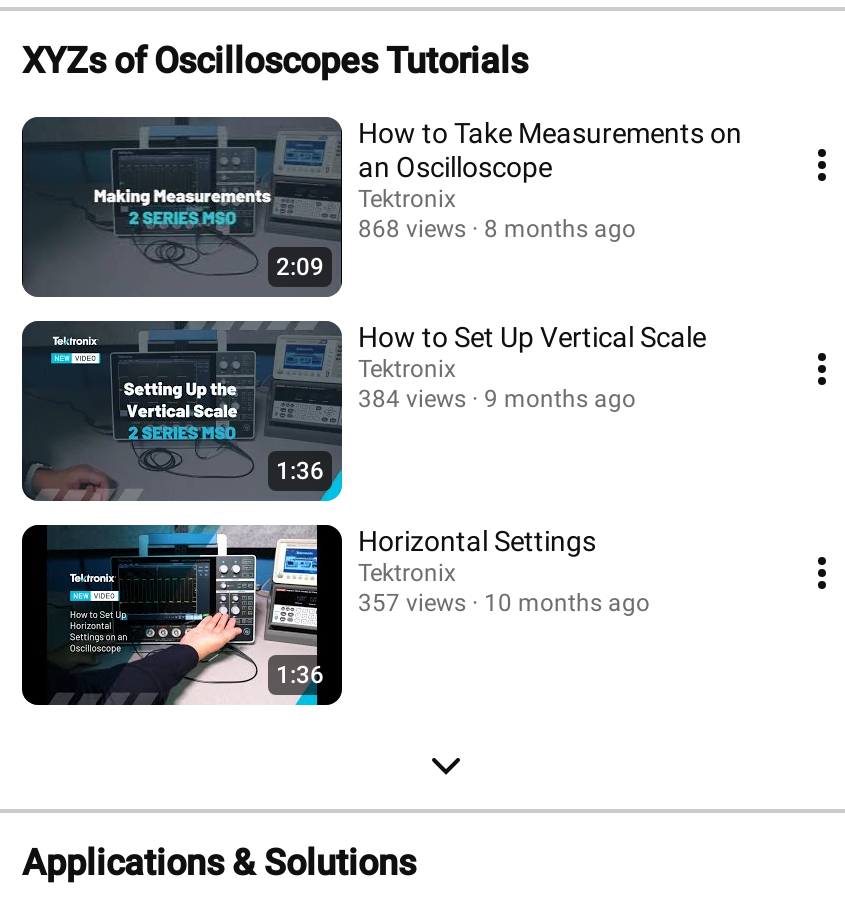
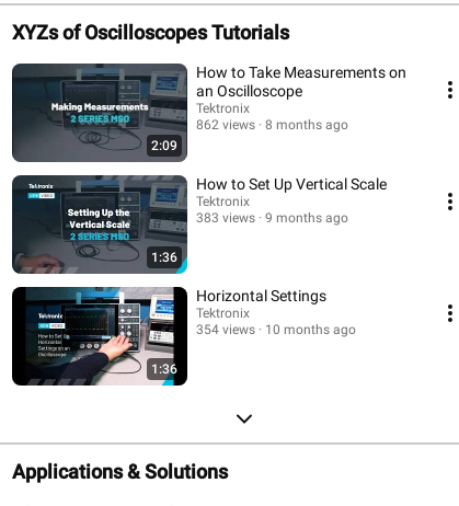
- 868 views 8 months ago
+ 862 views 8 months ago

- 384 views 9 months ago
+ 383 views 9 months ago

- 357 views 10 months ago
+ 354 views 10 months ago
